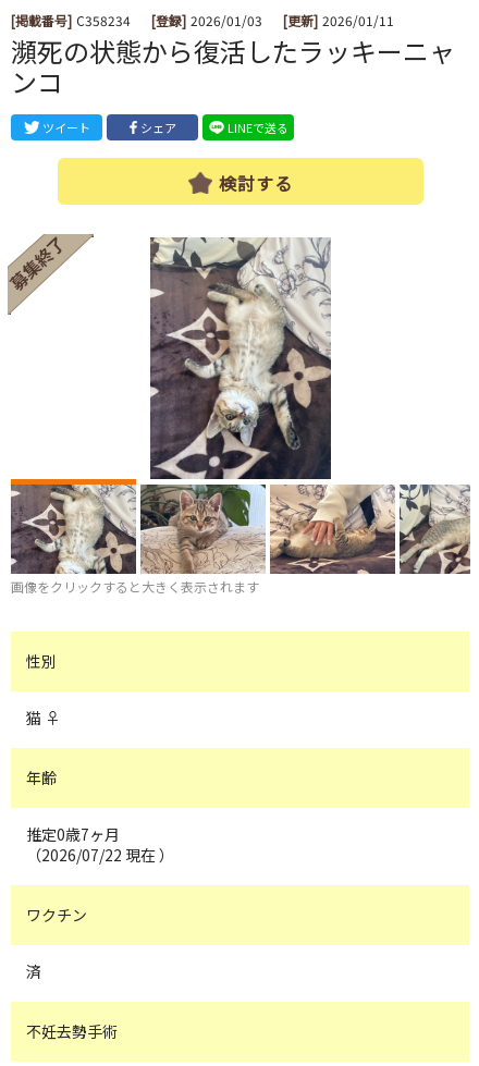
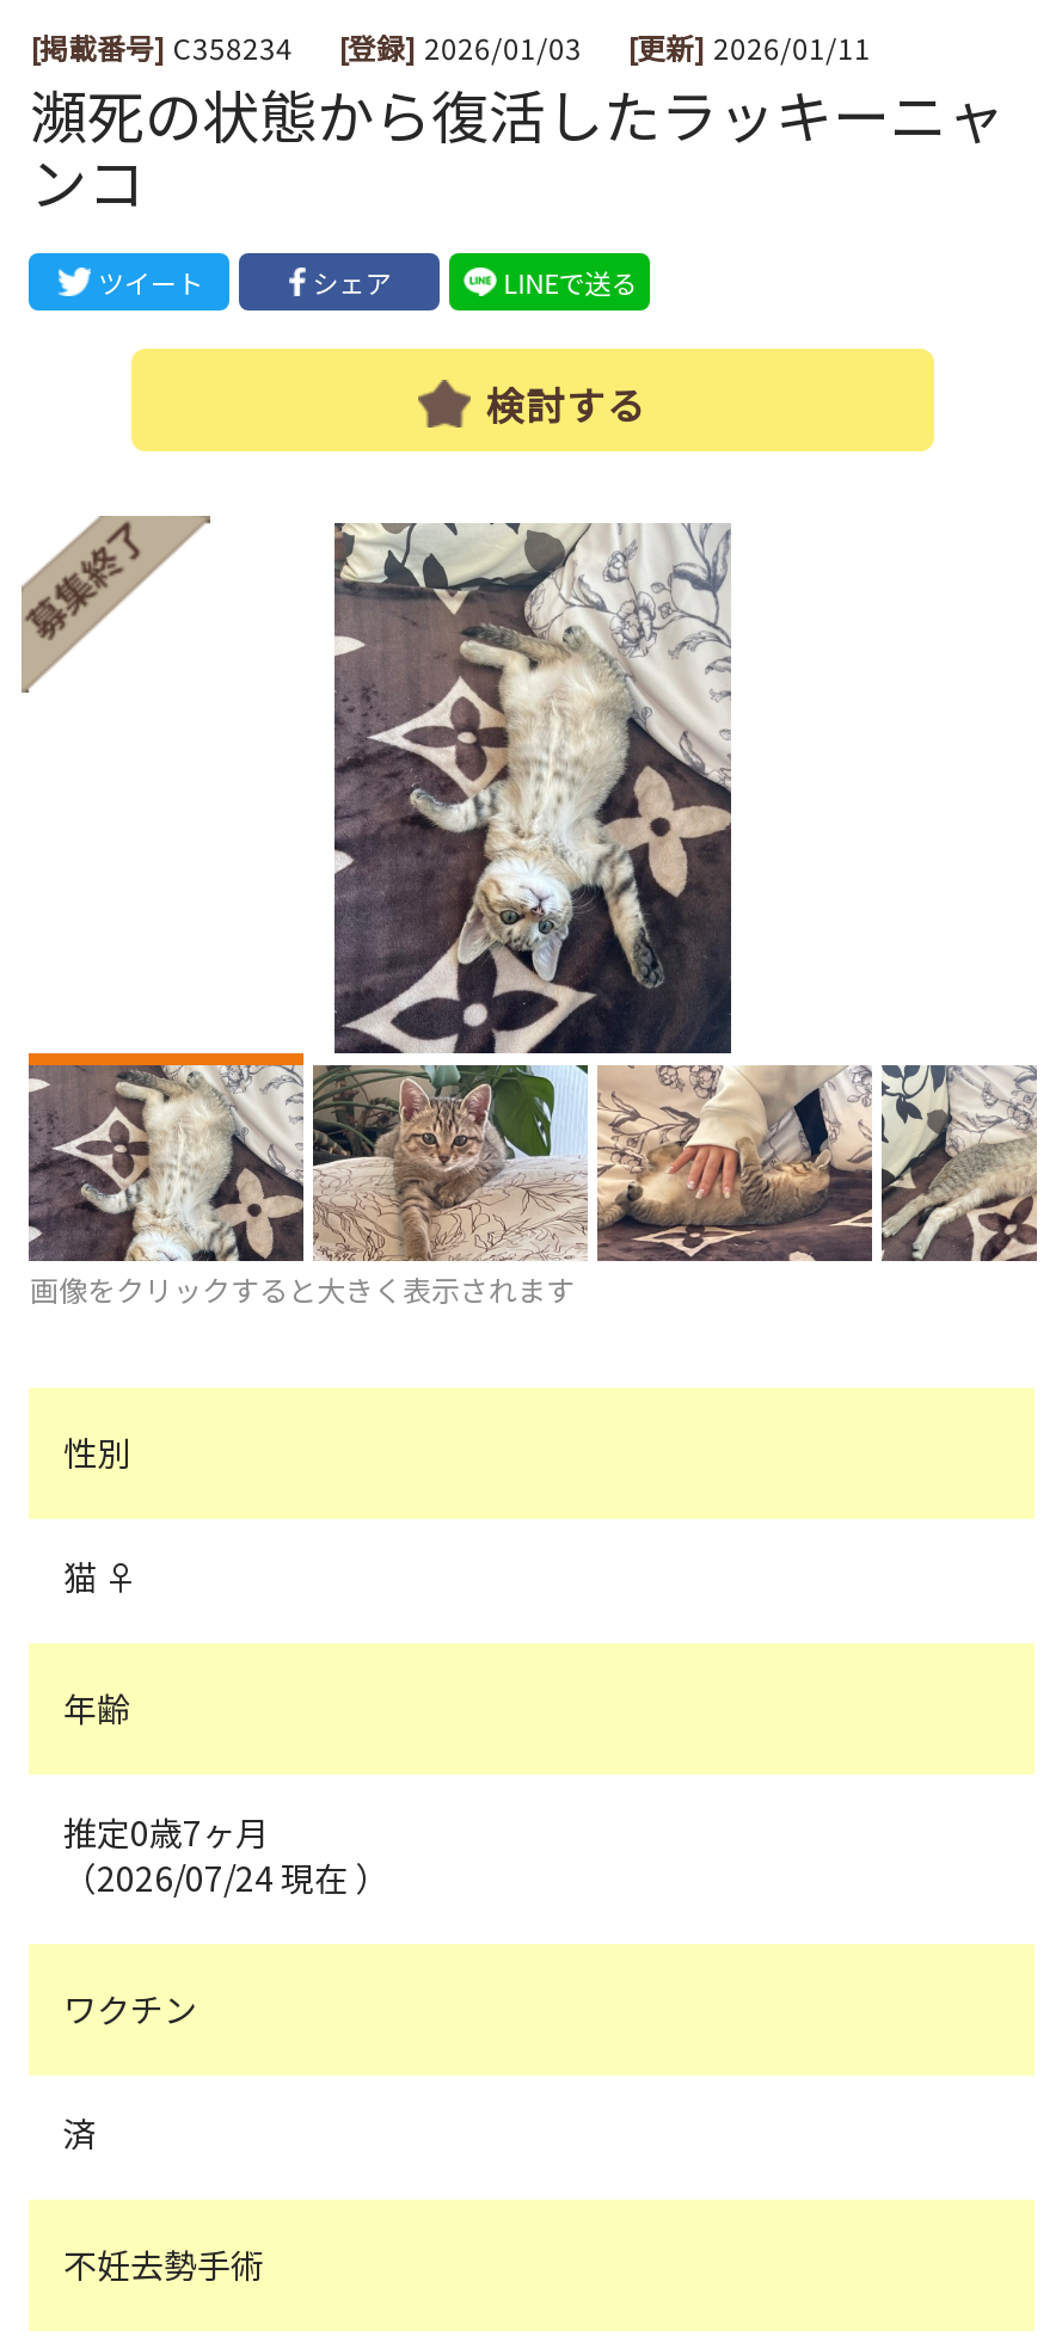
- （2026/07/22 現在 ）
+ （2026/07/24 現在 ）
